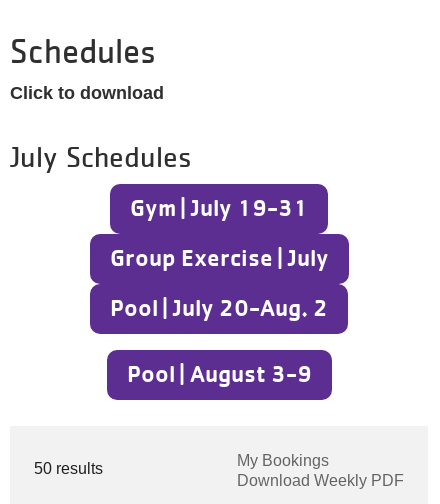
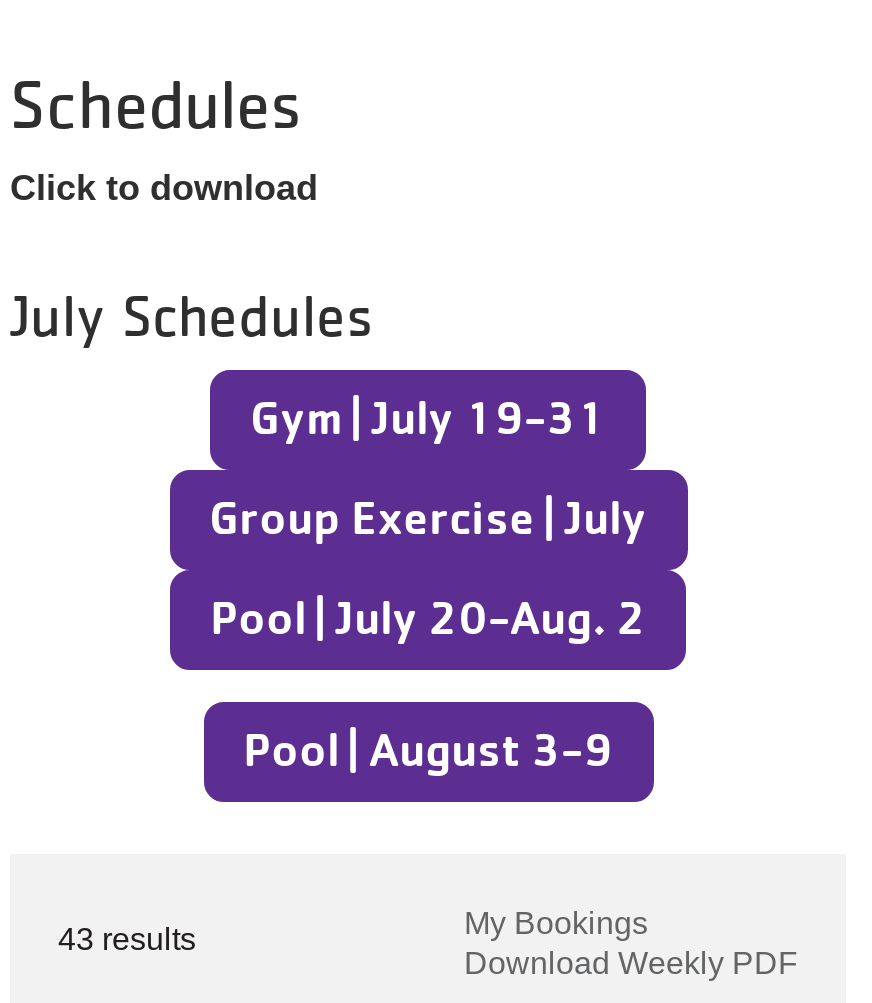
- 50 results
+ 43 results
